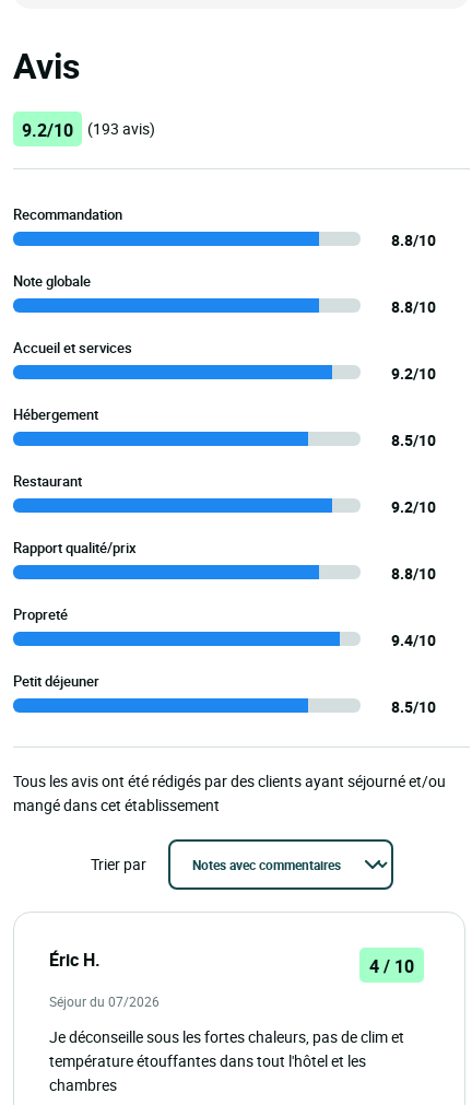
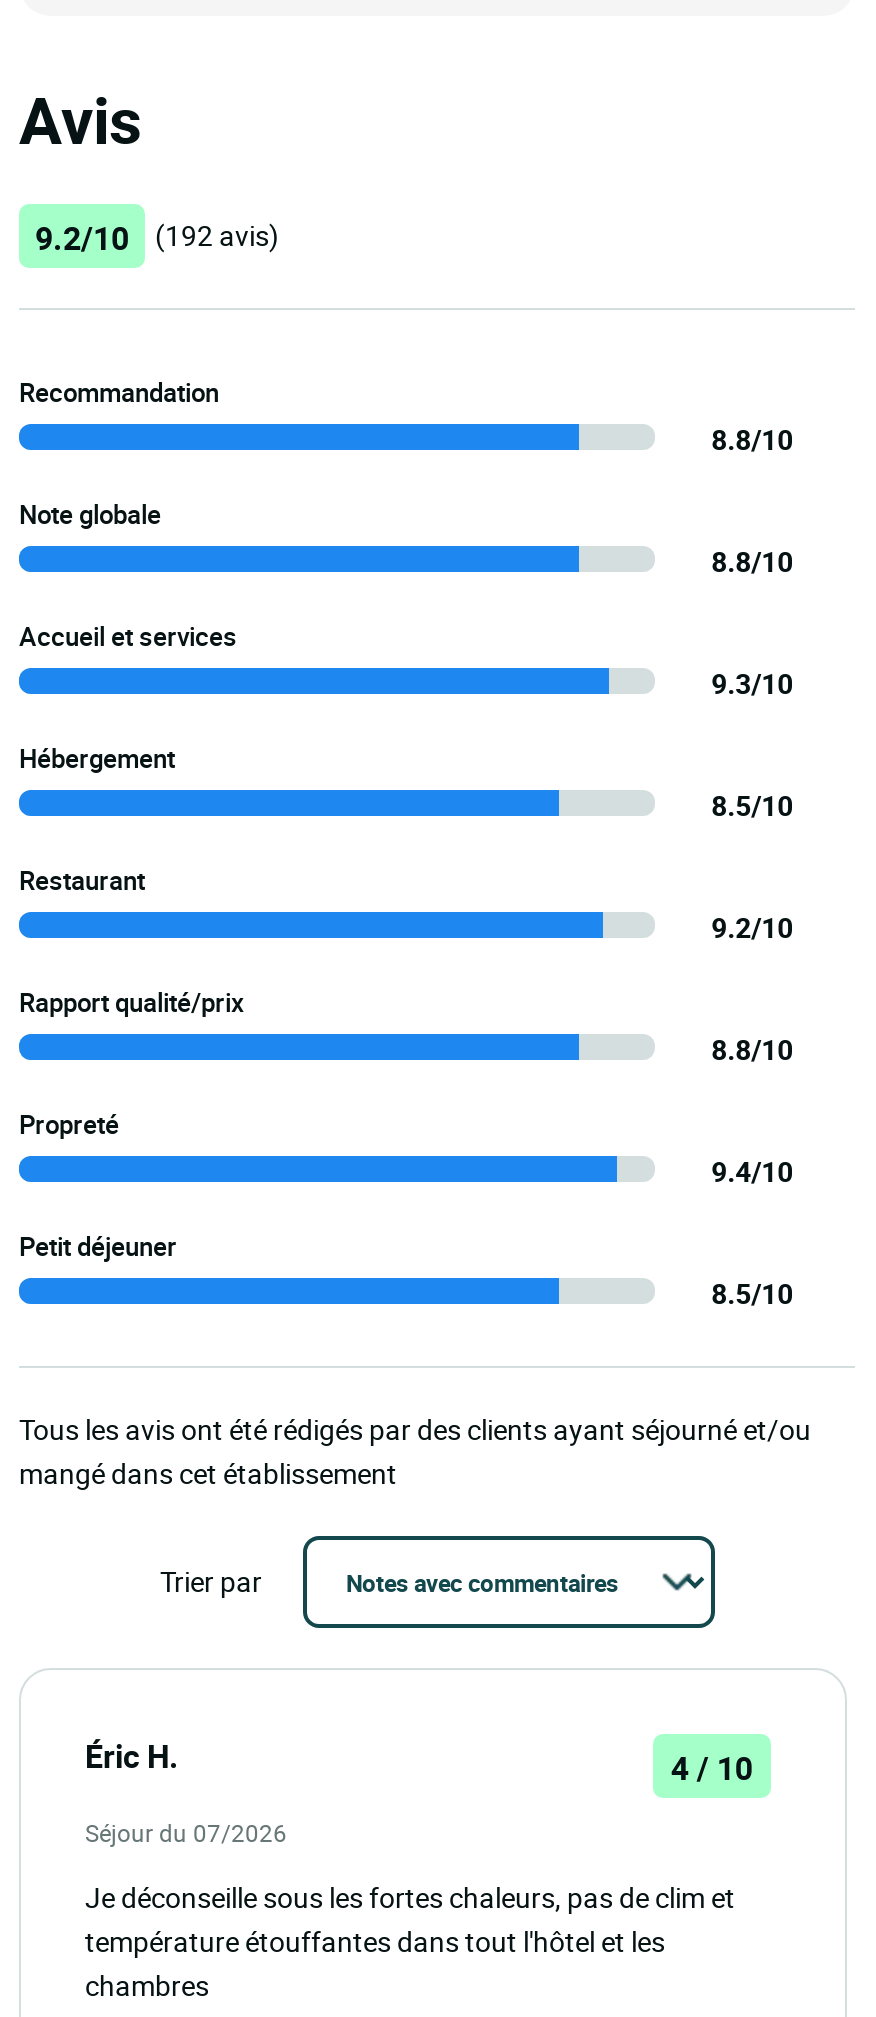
- 9.2/10 (193 avis)
+ 9.2/10 (192 avis)

- 9.2/10
+ 9.3/10
